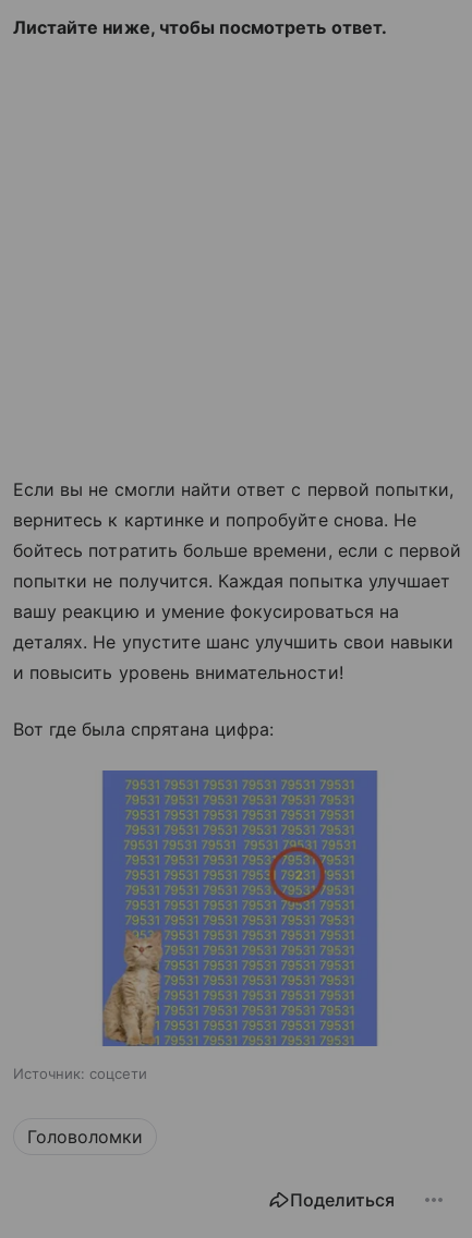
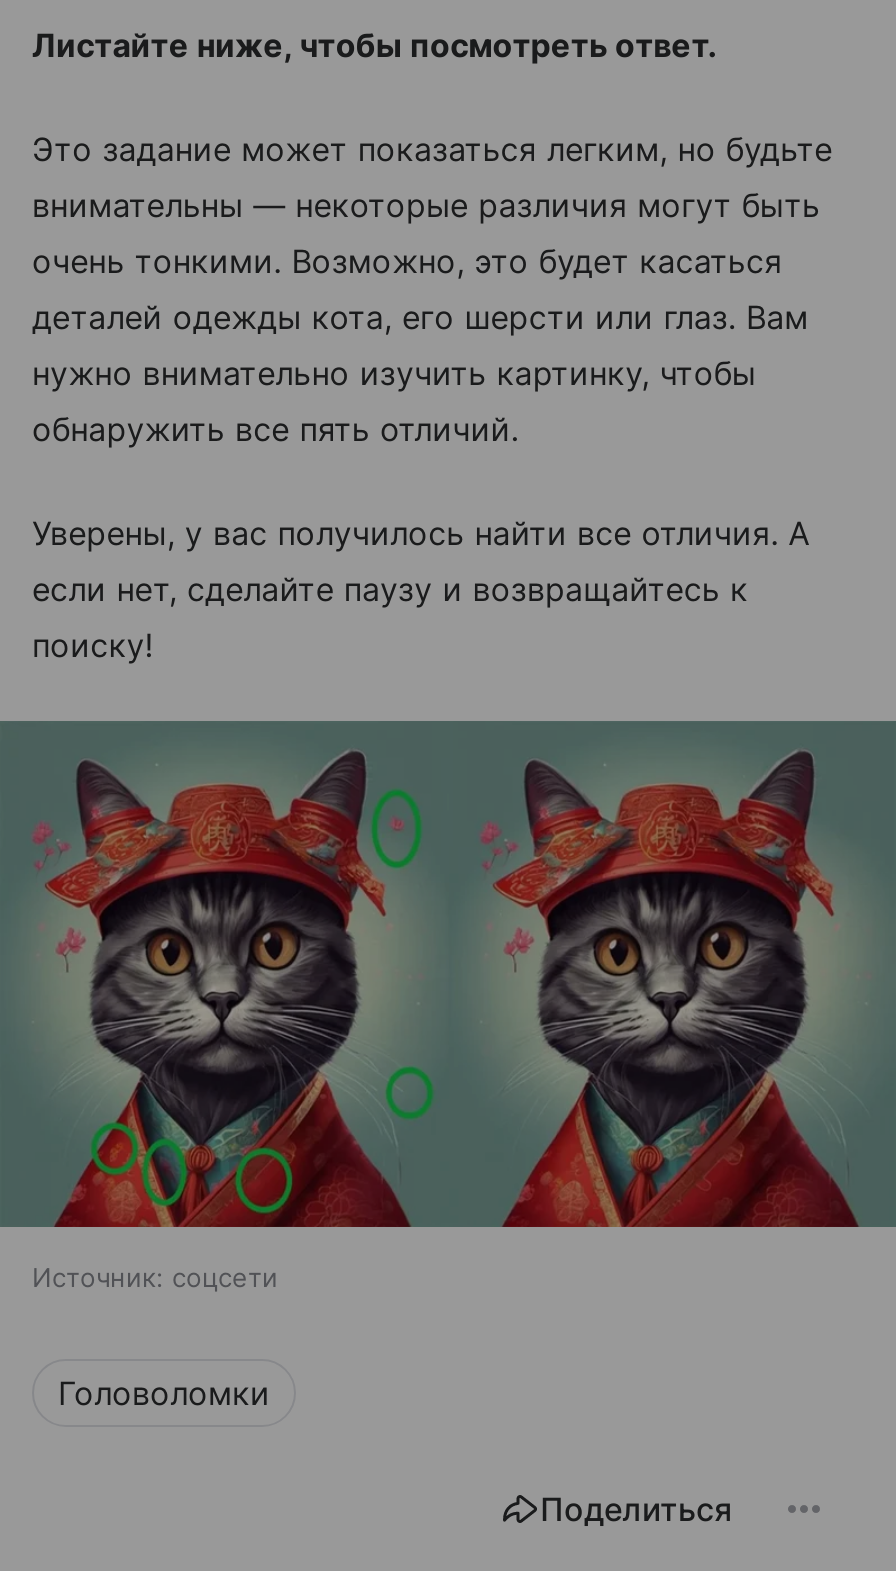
- Если вы не смогли найти ответ с первой попытки,
- вернитесь к картинке и попробуйте снова. Не
- бойтесь потратить больше времени, если с первой
- попытки не получится. Каждая попытка улучшает
- вашу реакцию и умение фокусироваться на
- деталях. Не упустите шанс улучшить свои навыки
- и повысить уровень внимательности!
+ Это задание может показаться легким, но будьте
+ внимательны — некоторые различия могут быть
+ очень тонкими. Возможно, это будет касаться
+ деталей одежды кота, его шерсти или глаз. Вам
+ нужно внимательно изучить картинку, чтобы
+ обнаружить все пять отличий.

- Вот где была спрятана цифра:
+ Уверены, у вас получилось найти все отличия. А
+ если нет, сделайте паузу и возвращайтесь к
+ поиску!

- [image]
+ [image]
